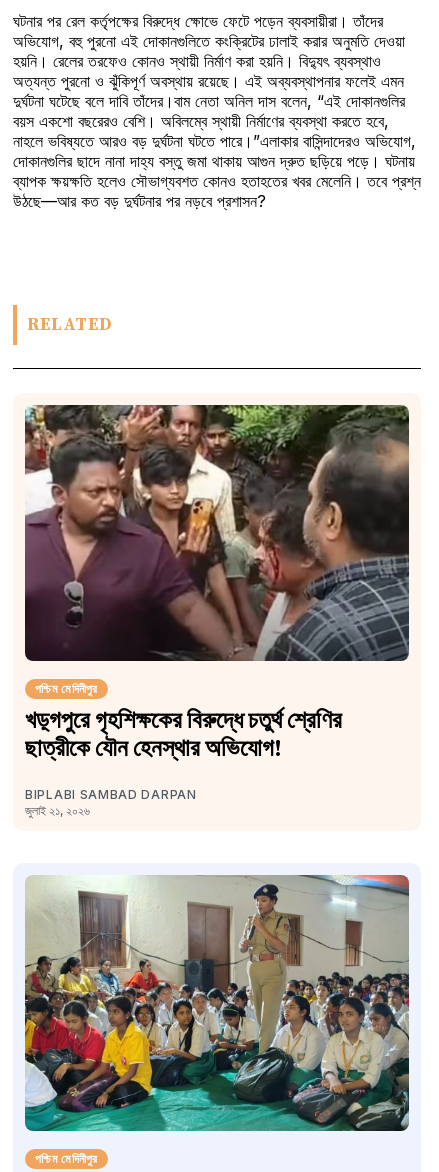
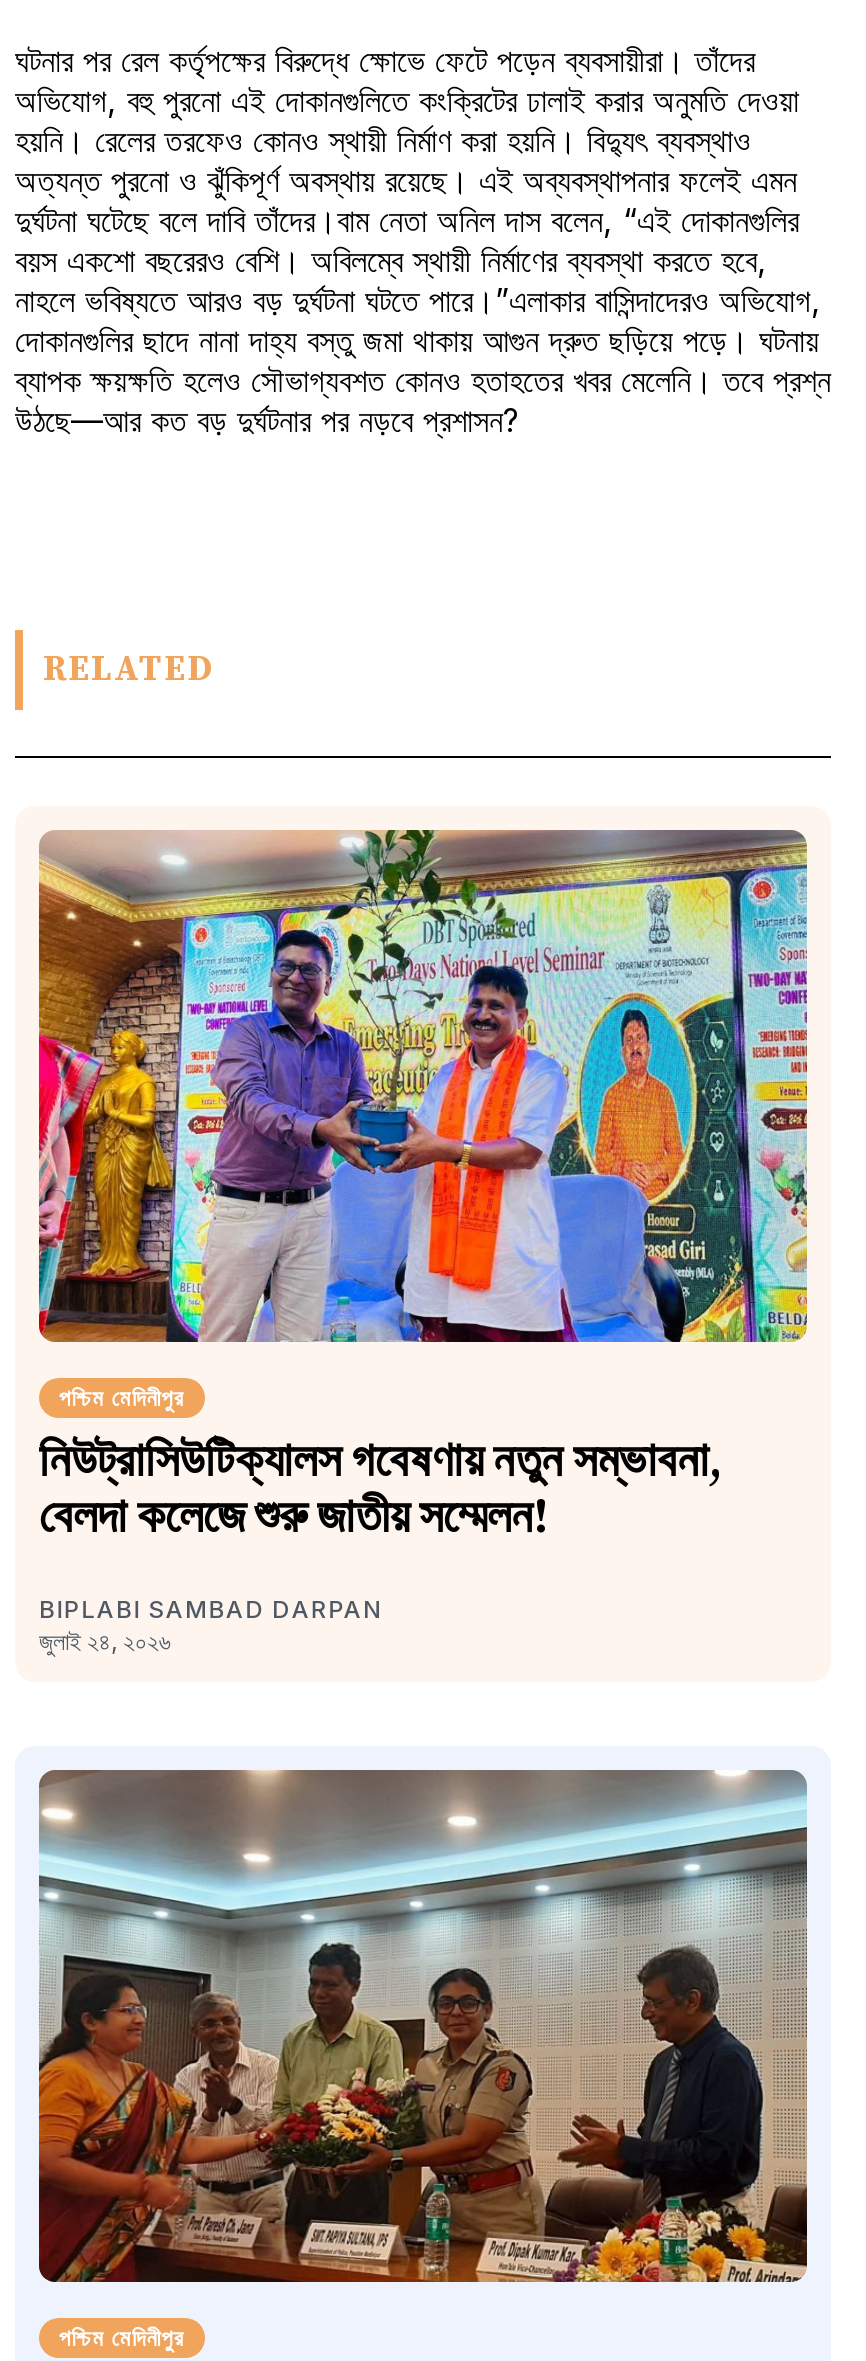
- [image]
+ [image]

- খড়্গপুরে গৃহশিক্ষকের বিরুদ্ধে চতুর্থ শ্রেণির
- ছাত্রীকে যৌন হেনস্থার অভিযোগ!
+ নিউট্রাসিউটিক্যালস গবেষণায় নতুন সম্ভাবনা,
+ বেলদা কলেজে শুরু জাতীয় সম্মেলন!

- জুলাই ২১, ২০২৬
+ জুলাই ২৪, ২০২৬

- [image]
+ [image]
